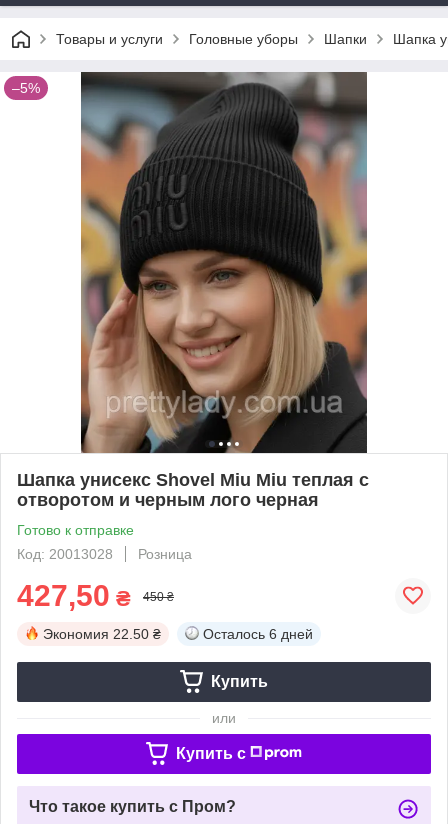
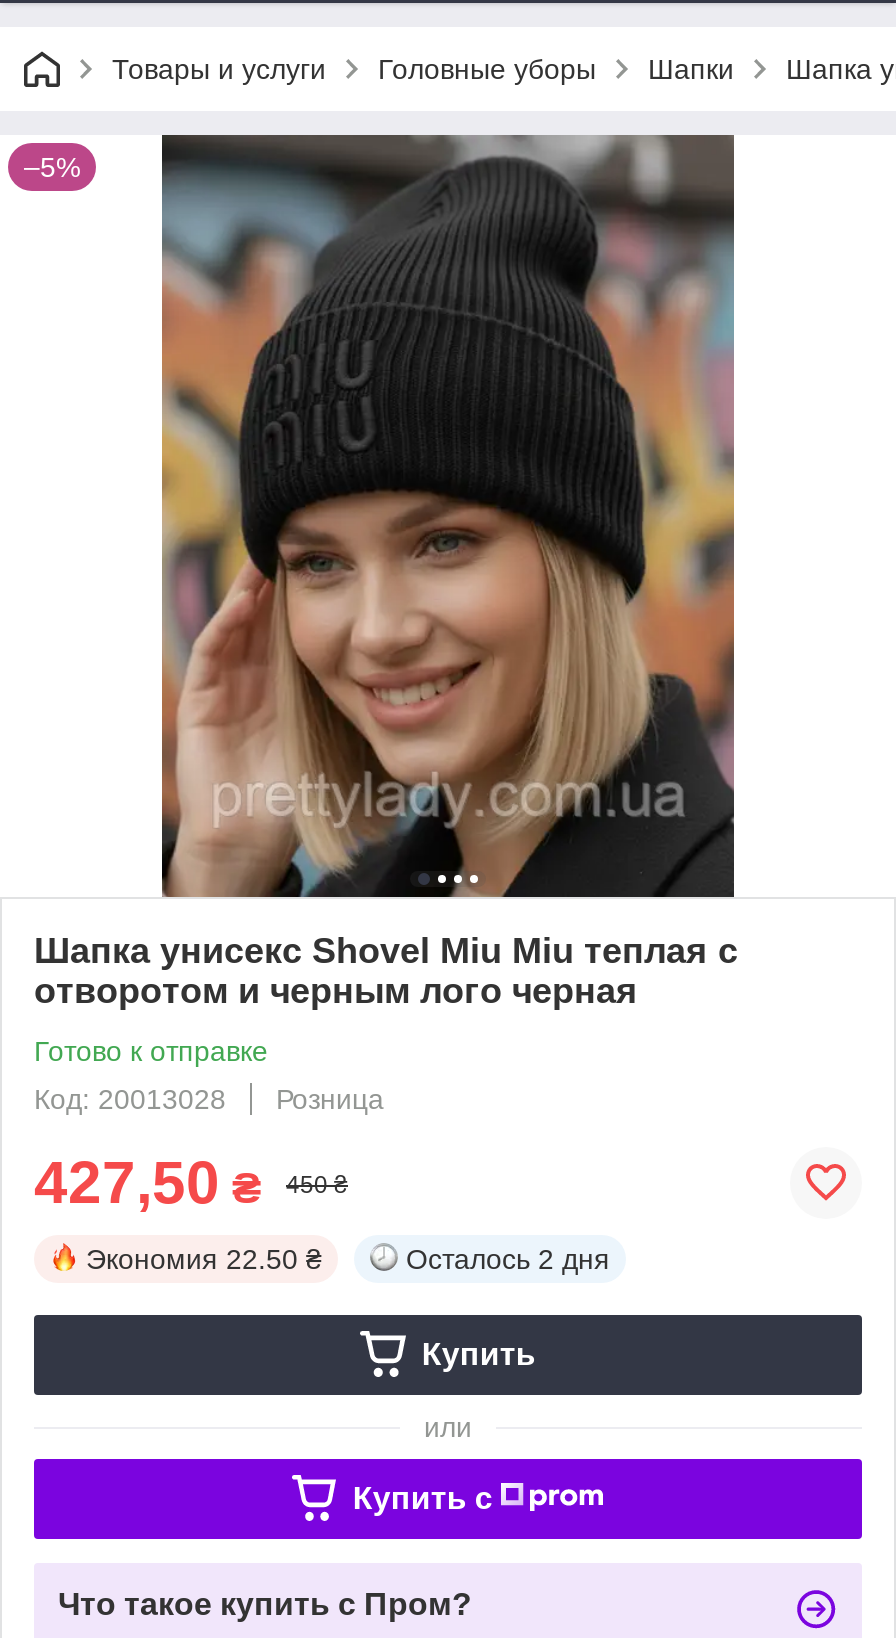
- Осталось 6 дней
+ Осталось 2 дня
